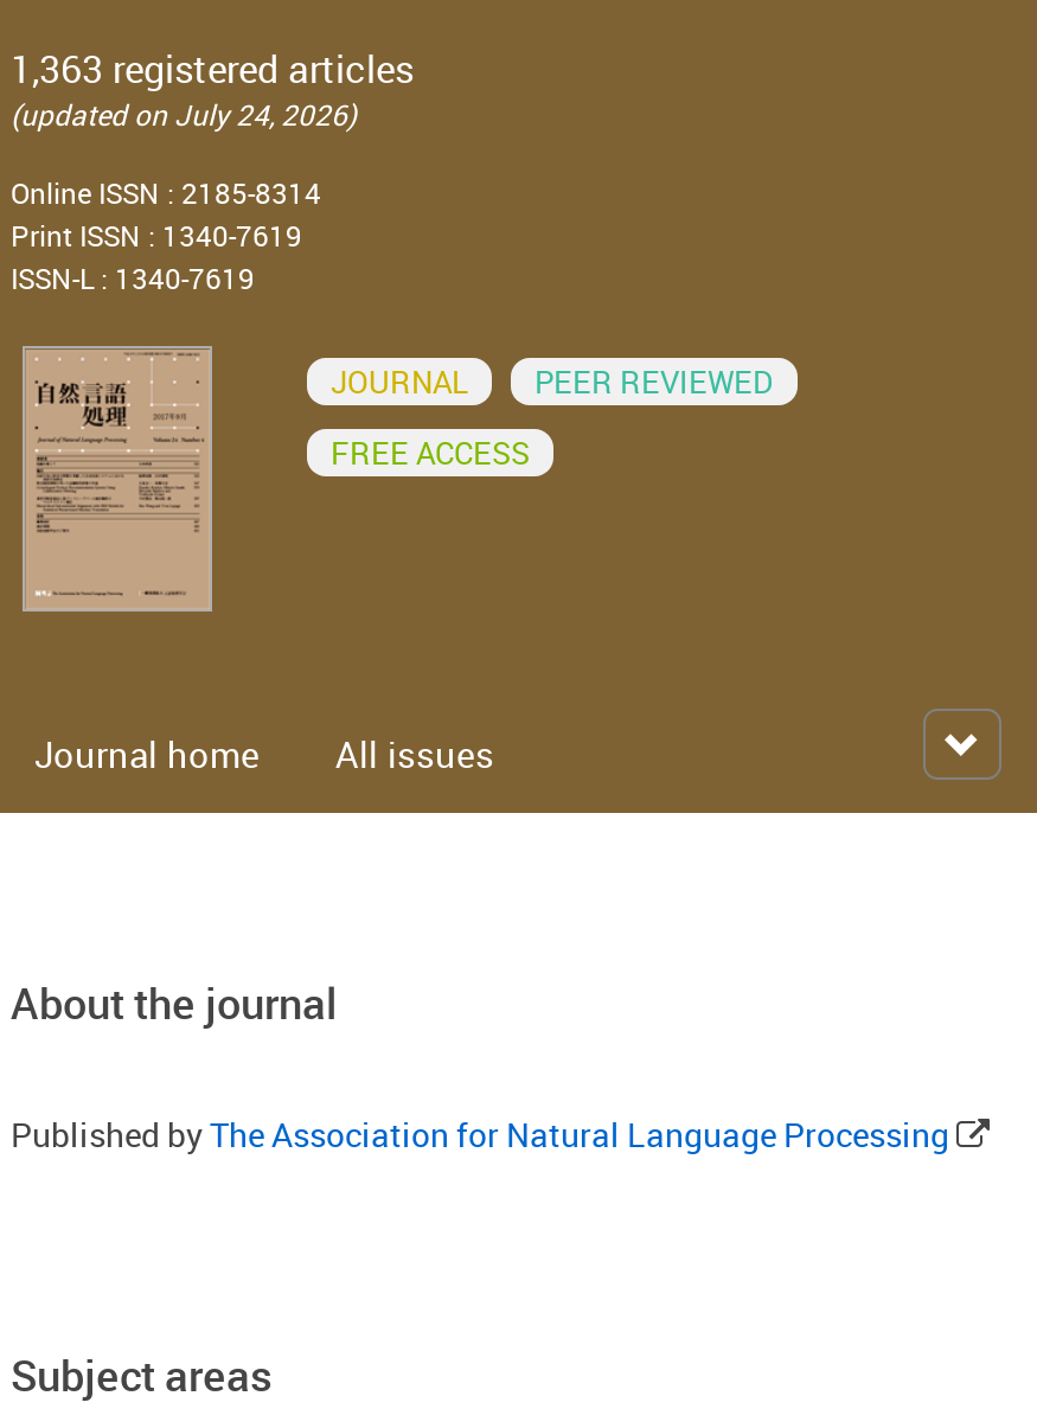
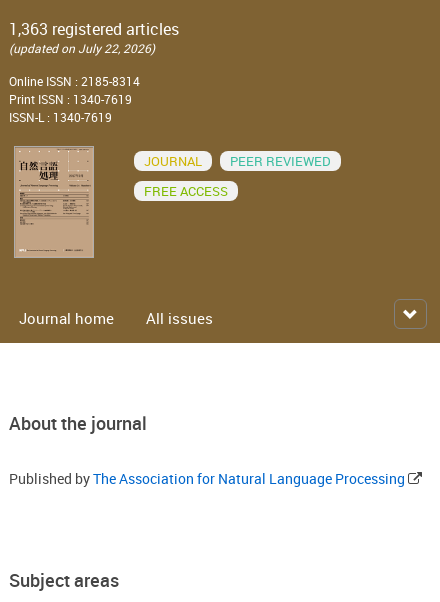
- (updated on July 24, 2026)
+ (updated on July 22, 2026)
